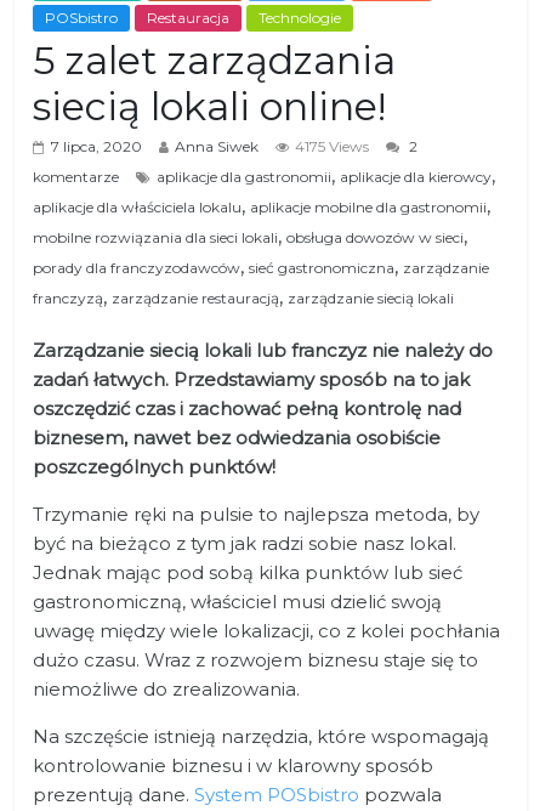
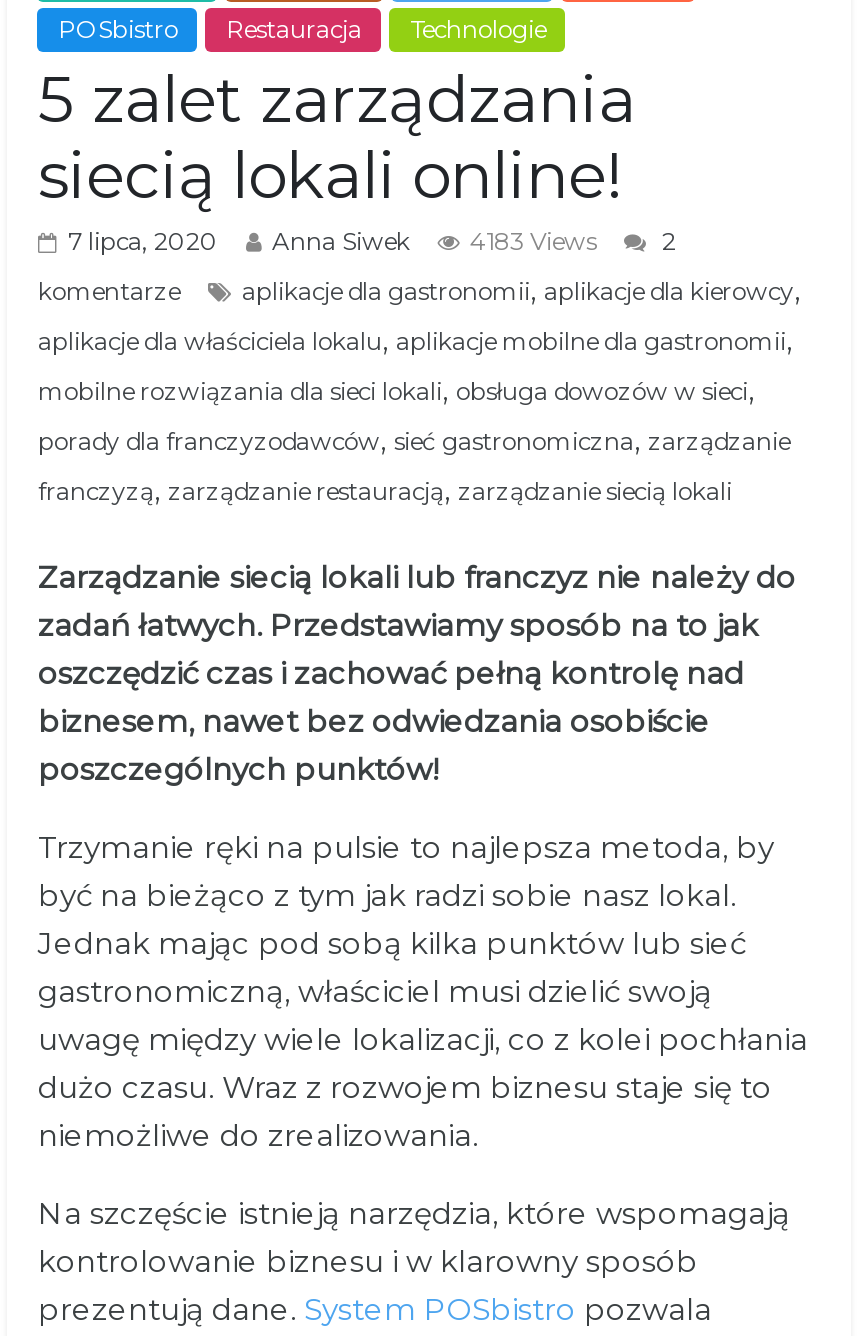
- 7 lipca, 2020 Anna Siwek 4175 Views 2
+ 7 lipca, 2020 Anna Siwek 4183 Views 2
